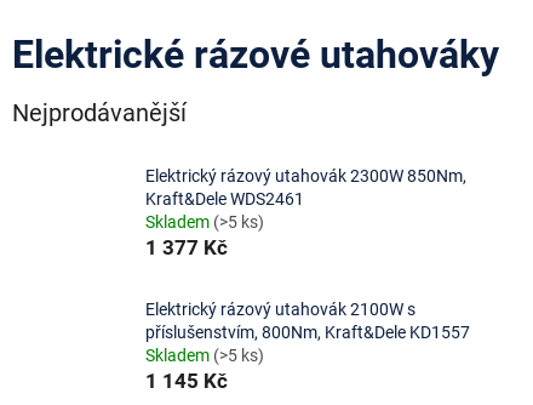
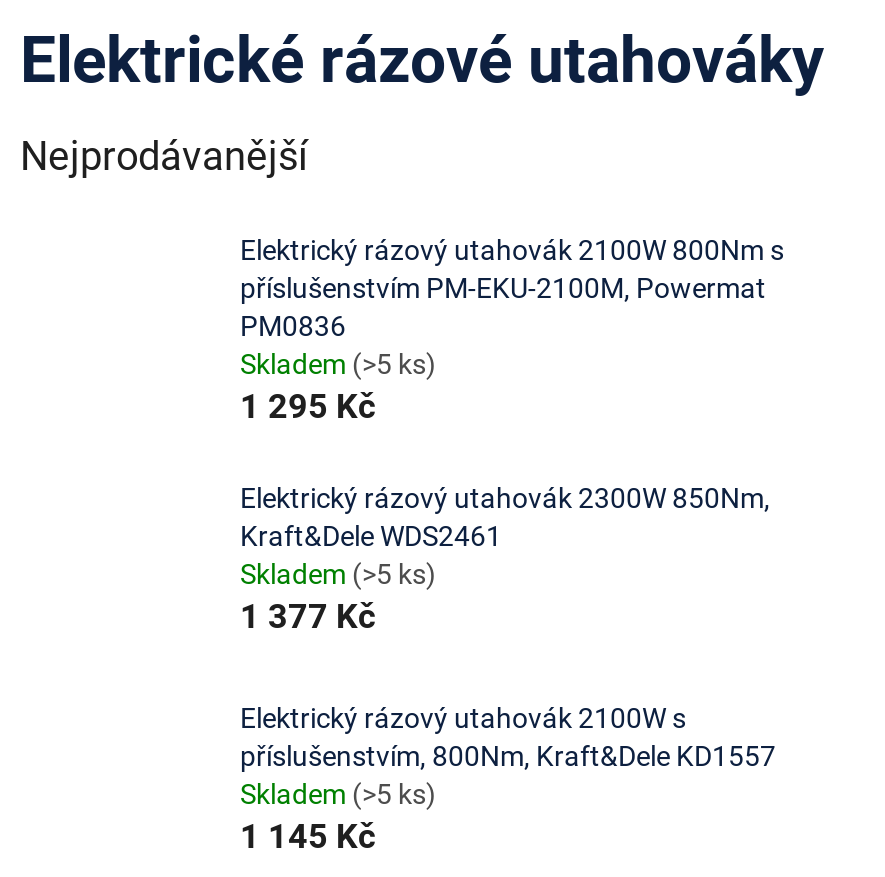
+ Elektrický rázový utahovák 2100W 800Nm s
+ příslušenstvím PM-EKU-2100M, Powermat
+ PM0836
+ Skladem (>5 ks)
+ 1 295 Kč
